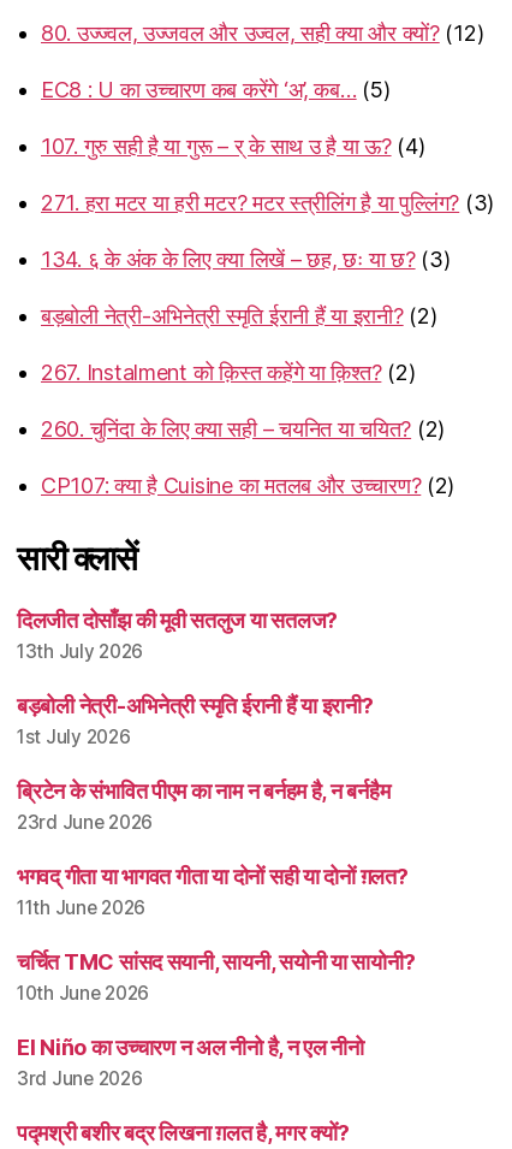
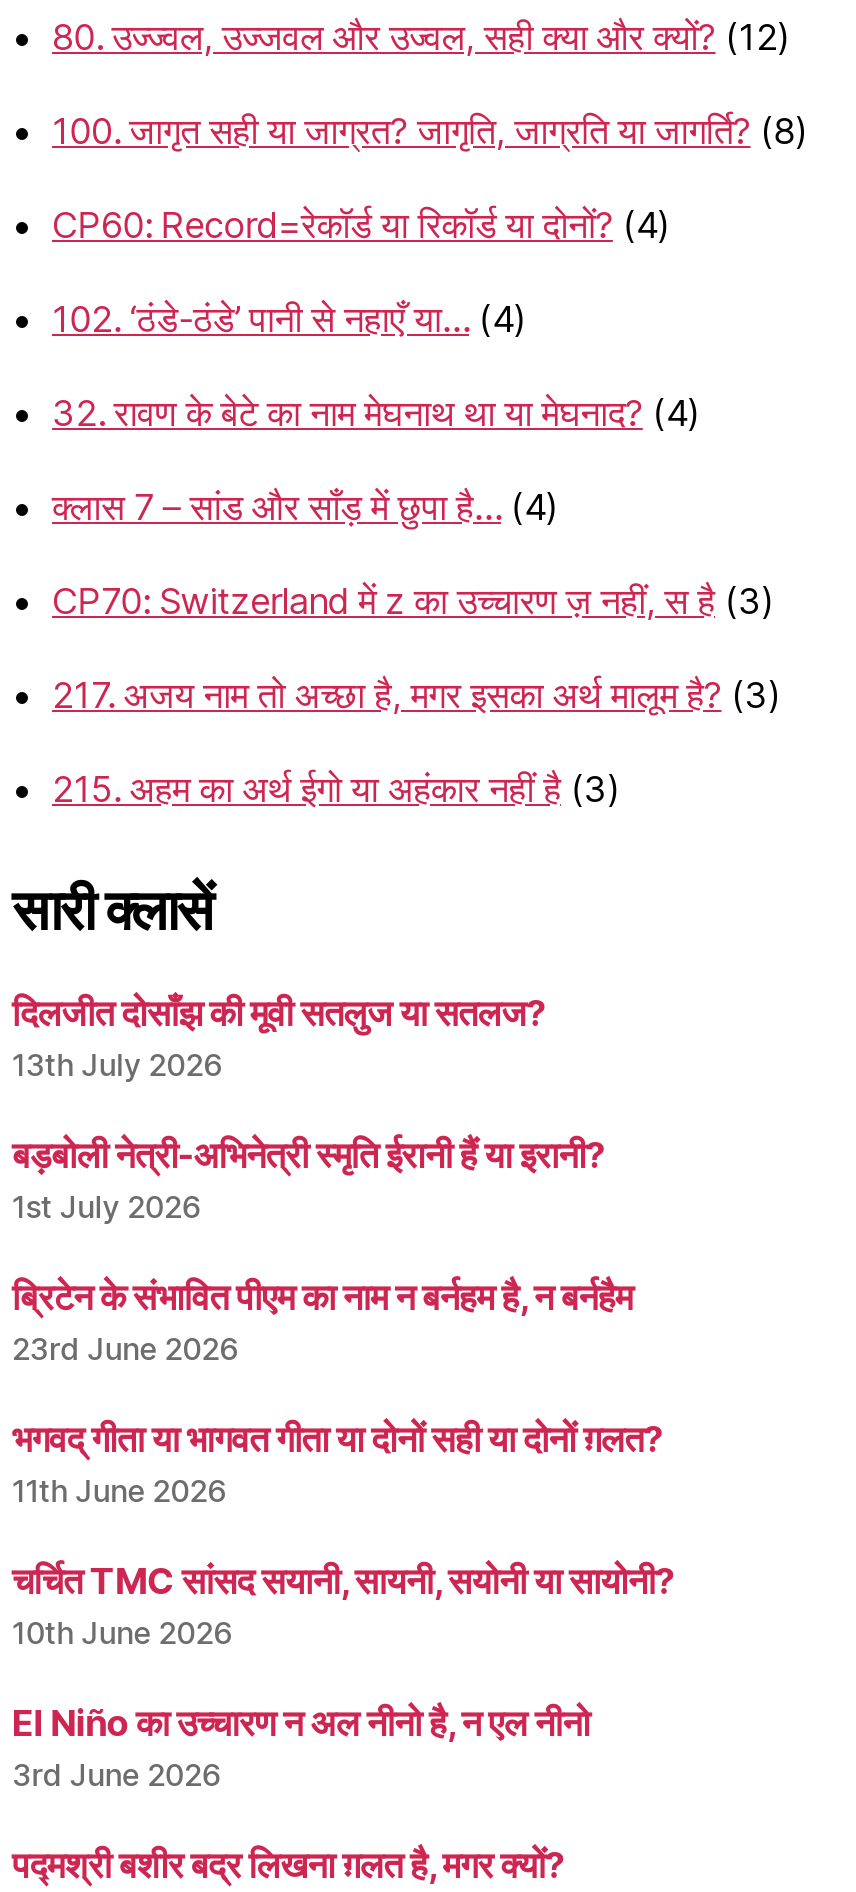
- EC8 : U का उच्चारण कब करेंगे ‘अ’, कब… (5)
+ 100. जागृत सही या जाग्रत? जागृति, जाग्रति या जागर्ति? (8)

- 107. गुरु सही है या गुरू – र् के साथ उ है या ऊ? (4)
+ CP60: Record=रेकॉर्ड या रिकॉर्ड या दोनों? (4)

- 271. हरा मटर या हरी मटर? मटर स्त्रीलिंग है या पुल्लिंग? (3)
+ 102. ‘ठंडे-ठंडे’ पानी से नहाएँ या… (4)

- 134. ६ के अंक के लिए क्या लिखें – छह, छः या छ? (3)
+ 32. रावण के बेटे का नाम मेघनाथ था या मेघनाद? (4)

- बड़बोली नेत्री-अभिनेत्री स्मृति ईरानी हैं या इरानी? (2)
+ क्लास 7 – सांड और साँड़ में छुपा है… (4)

- 267. Instalment को क़िस्त कहेंगे या क़िश्त? (2)
+ CP70: Switzerland में z का उच्चारण ज़ नहीं, स है (3)

- 260. चुनिंदा के लिए क्या सही – चयनित या चयित? (2)
+ 217. अजय नाम तो अच्छा है, मगर इसका अर्थ मालूम है? (3)

- CP107: क्या है Cuisine का मतलब और उच्चारण? (2)
+ 215. अहम का अर्थ ईगो या अहंकार नहीं है (3)
